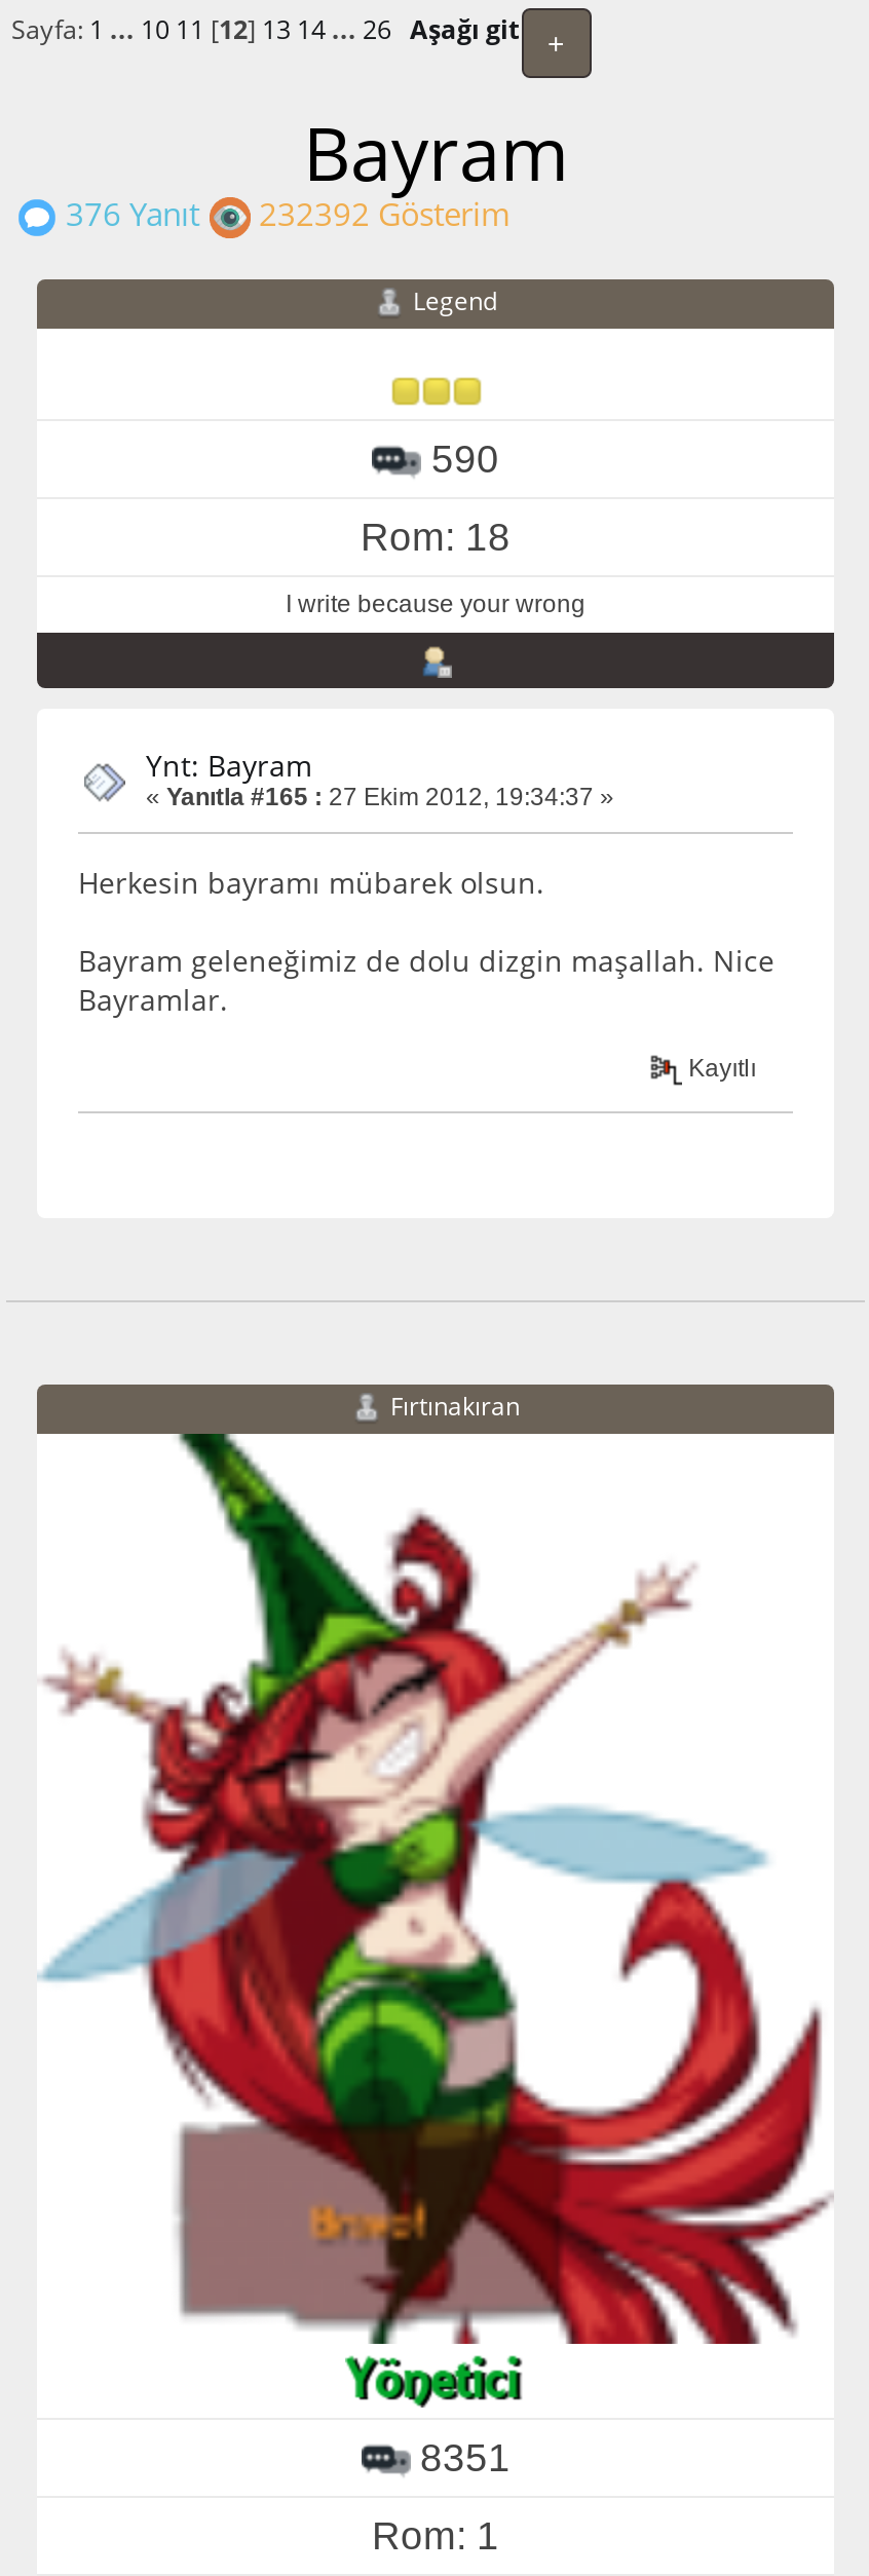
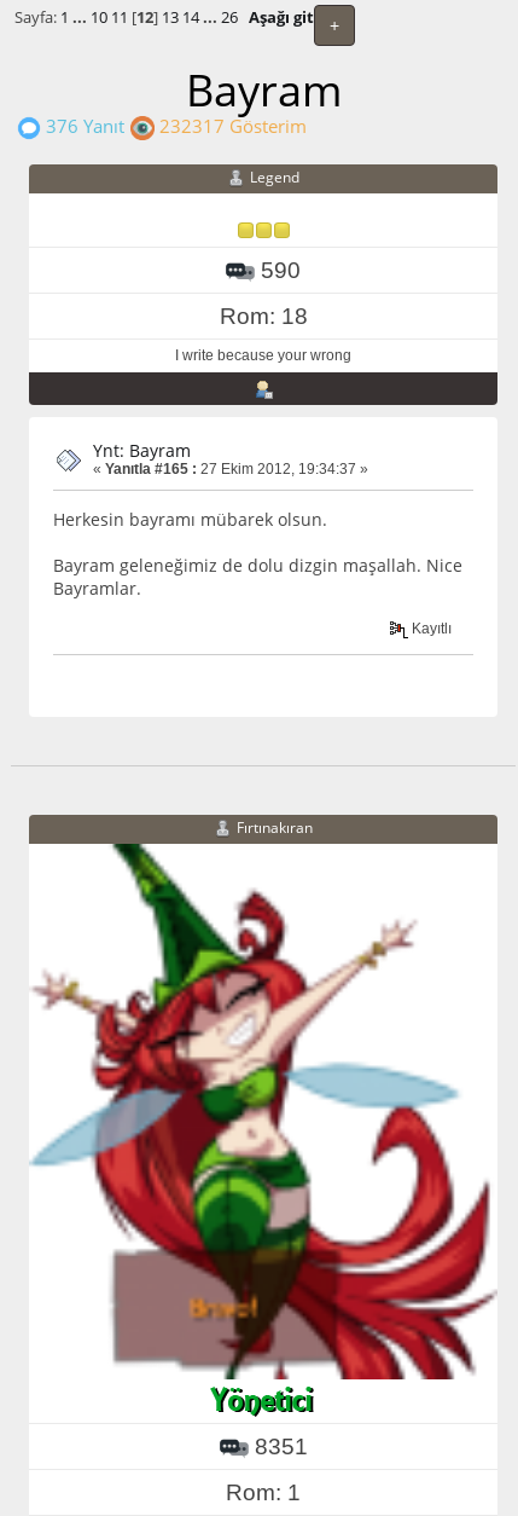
- 376 Yanıt 232392 Gösterim
+ 376 Yanıt 232317 Gösterim
